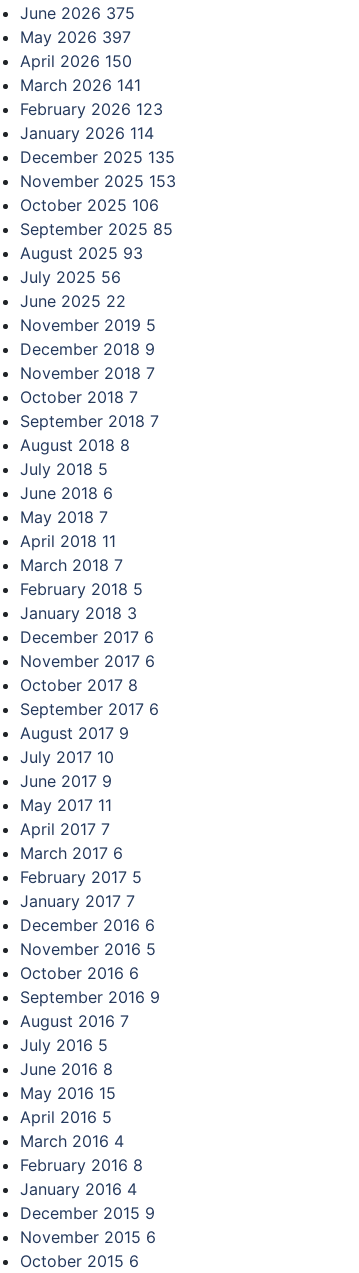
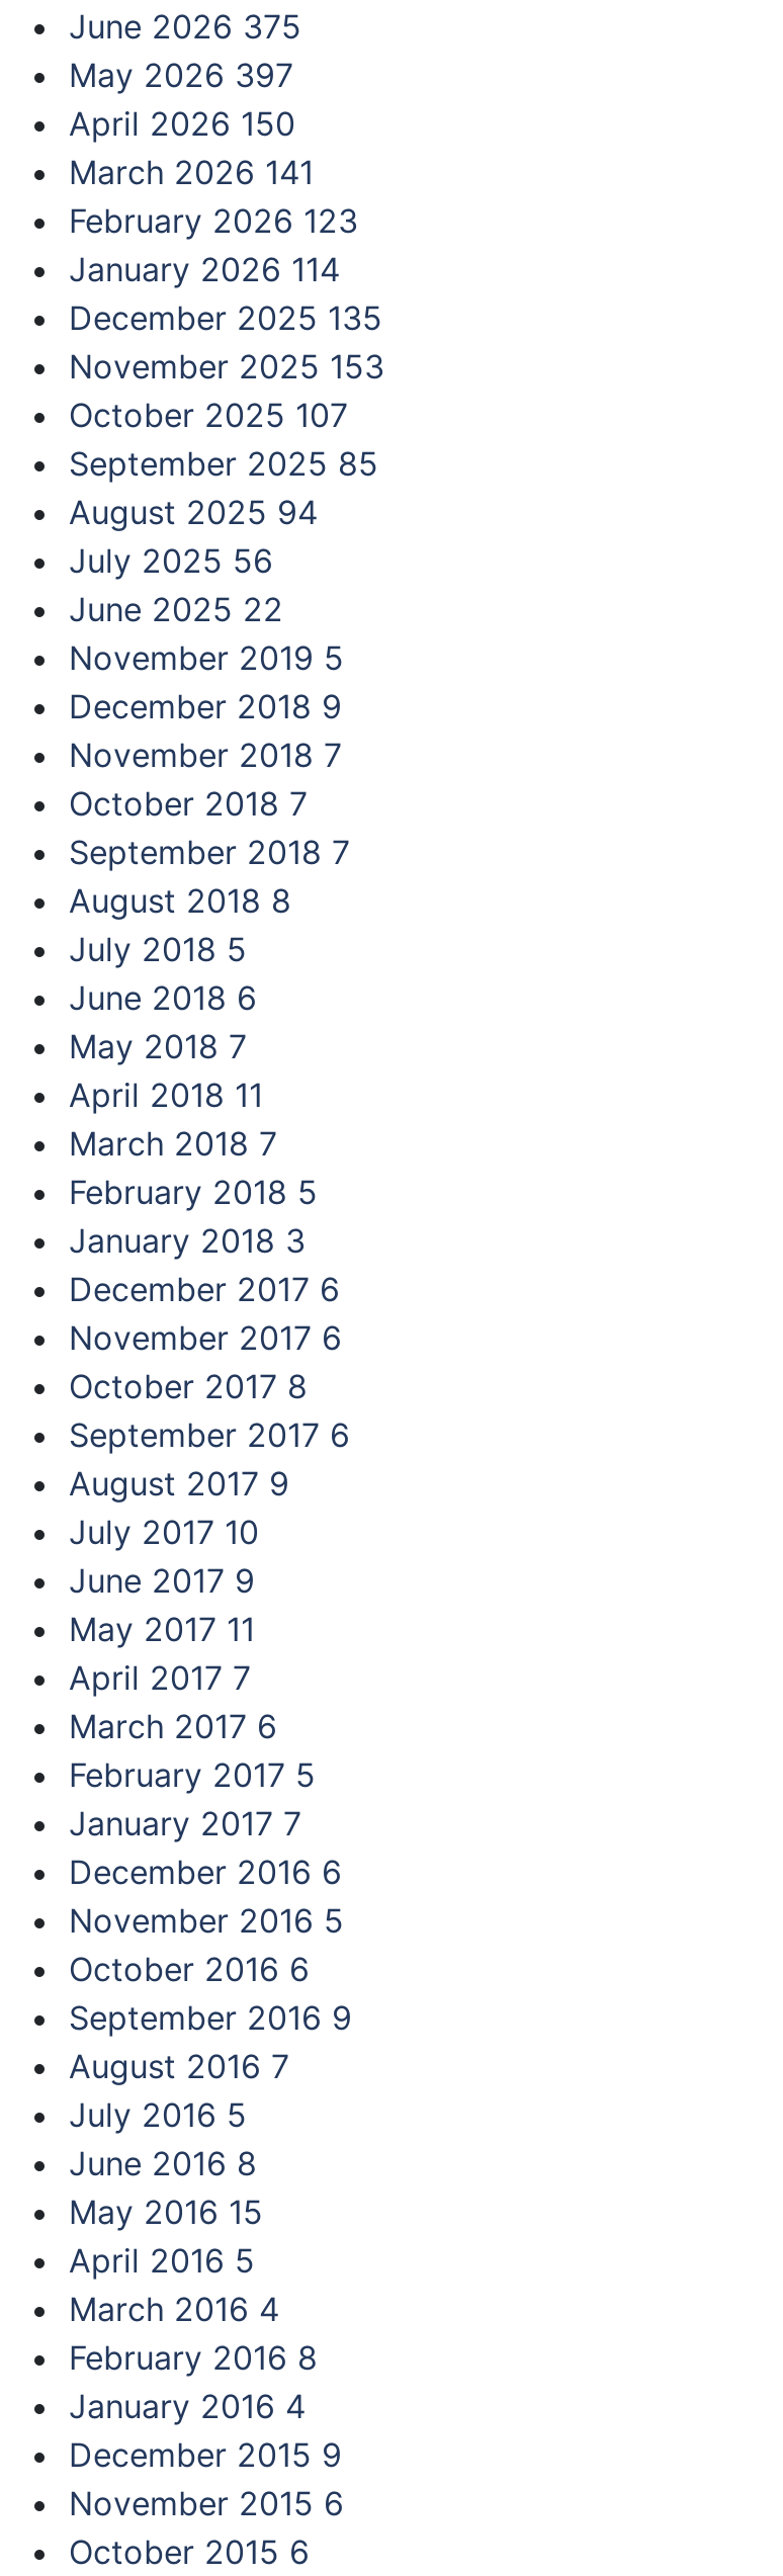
- October 2025 106
+ October 2025 107

- August 2025 93
+ August 2025 94
